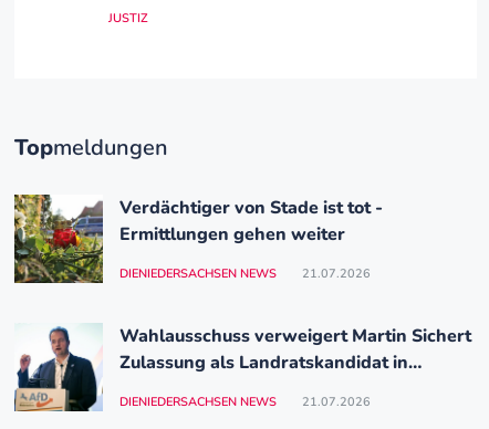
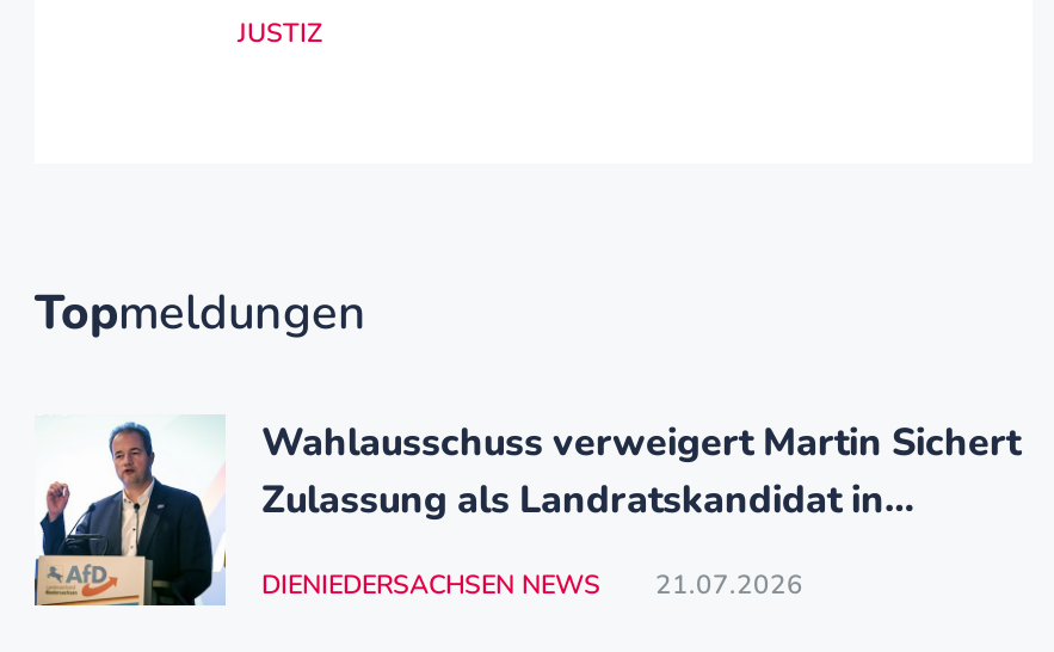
- [image]
- Verdächtiger von Stade ist tot -
- Ermittlungen gehen weiter
- DIENIEDERSACHSEN NEWS
- 21.07.2026
